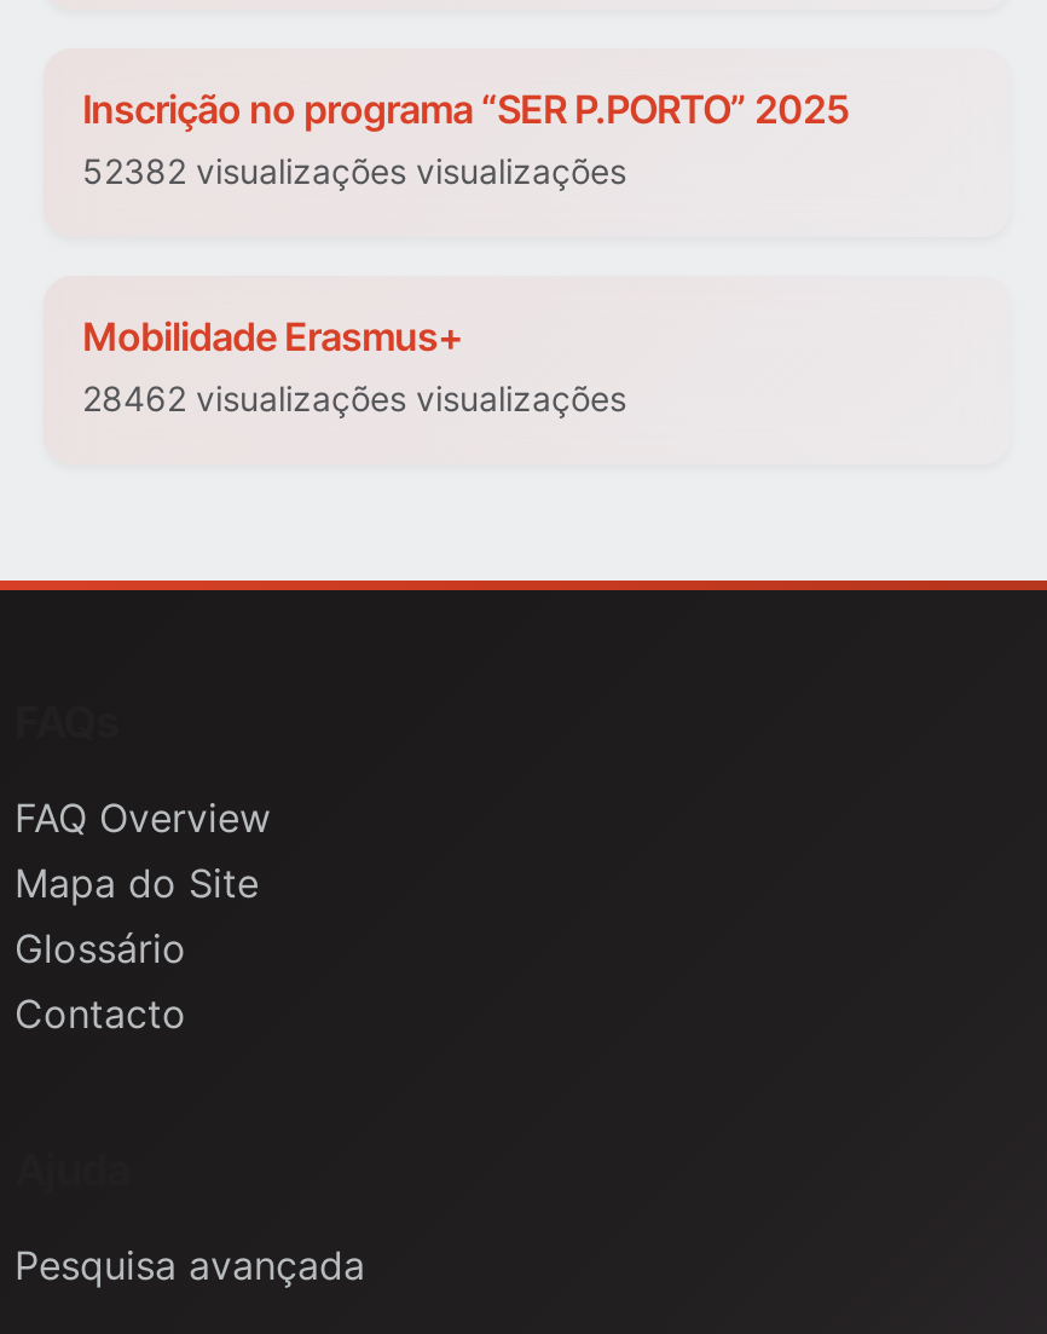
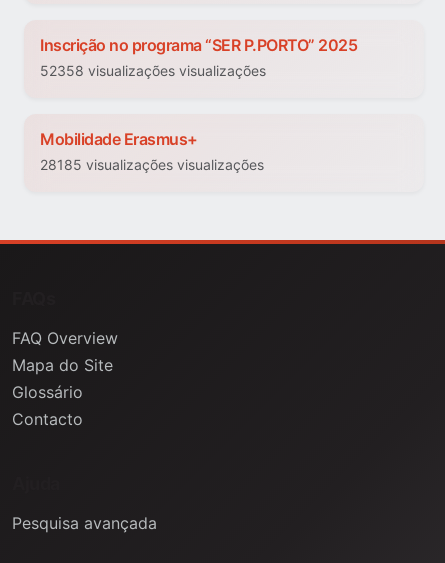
- 52382 visualizações visualizações
+ 52358 visualizações visualizações

- 28462 visualizações visualizações
+ 28185 visualizações visualizações
